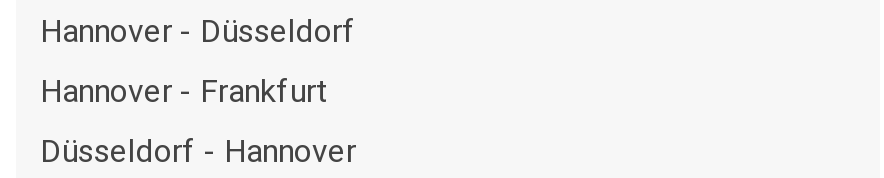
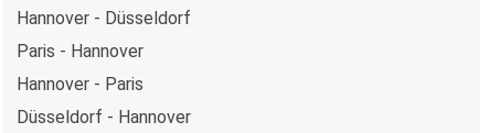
- Hannover - Frankfurt
+ Paris - Hannover
+ Hannover - Paris
